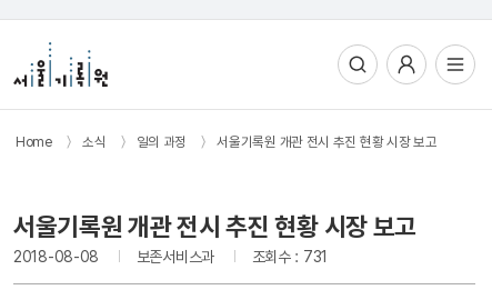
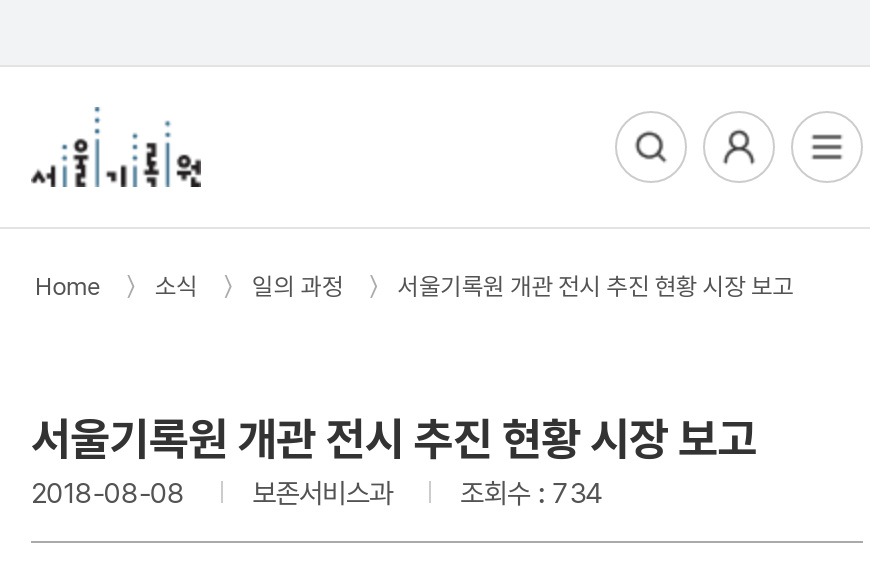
- 조회수 : 731
+ 조회수 : 734
